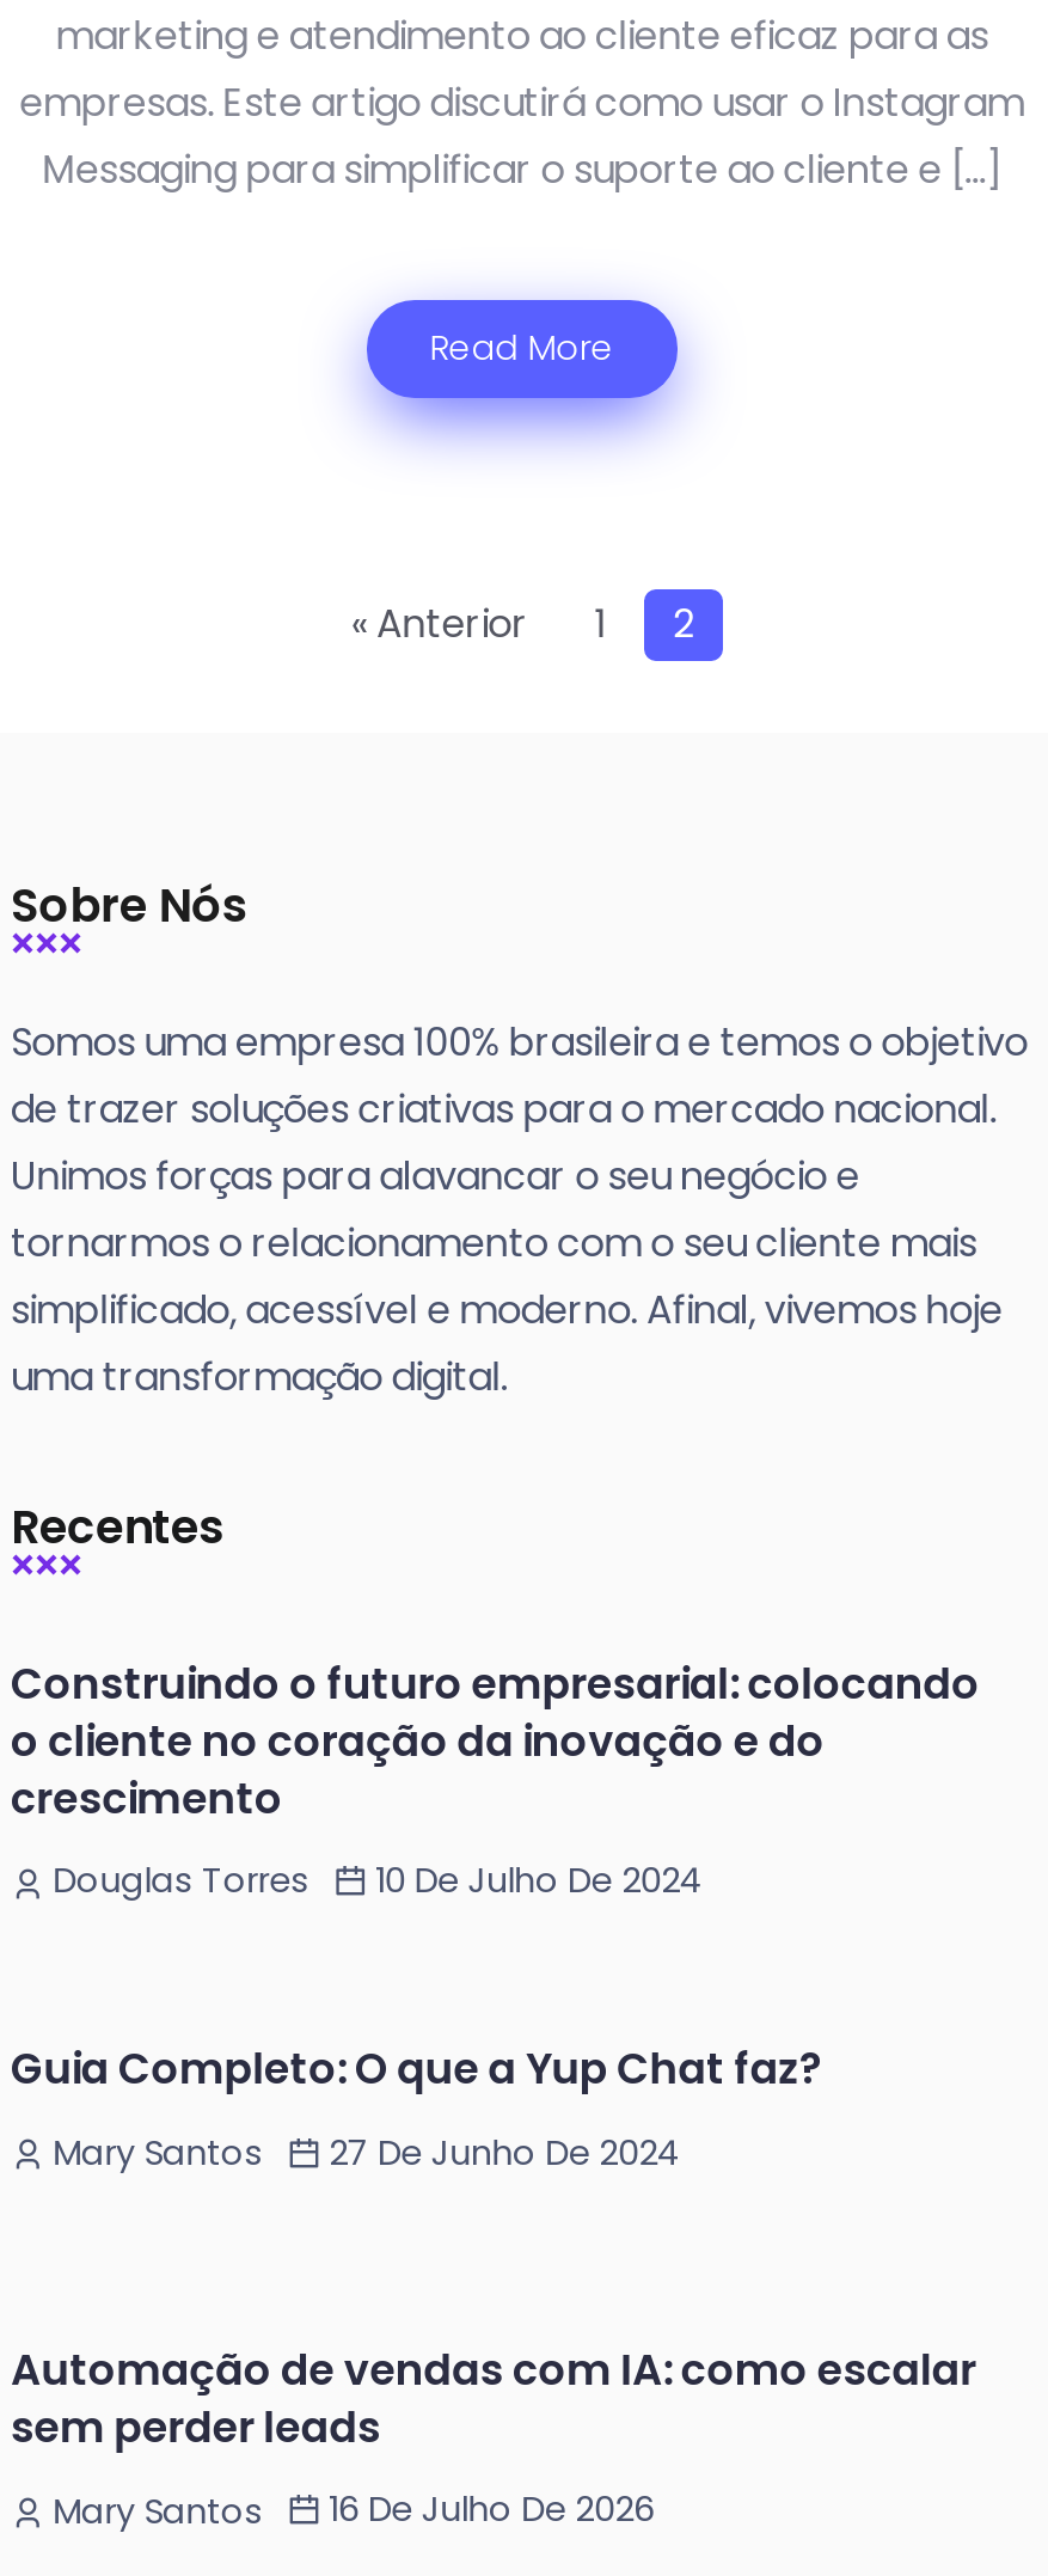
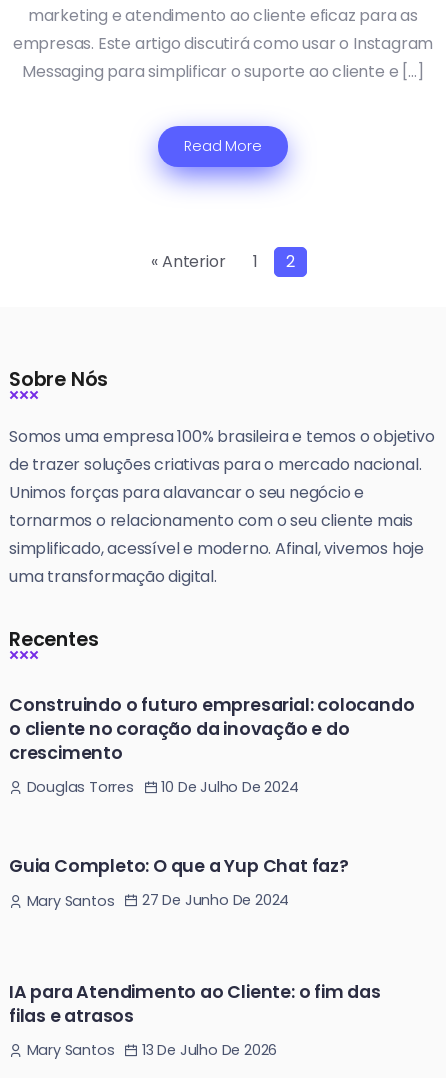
- Automação de vendas com IA: como escalar
- sem perder leads
+ IA para Atendimento ao Cliente: o fim das
+ filas e atrasos

- Mary Santos 16 De Julho De 2026
+ Mary Santos 13 De Julho De 2026
